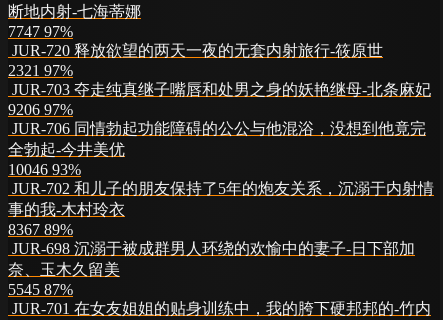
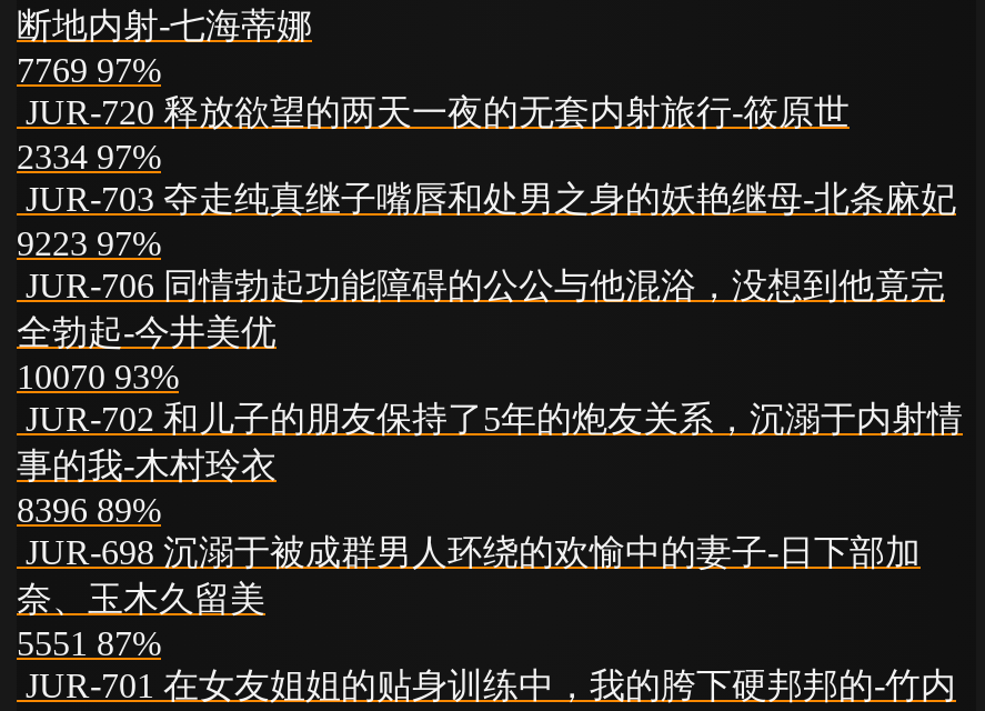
- 7747 97%
+ 7769 97%

- 2321 97%
+ 2334 97%

- 9206 97%
+ 9223 97%

- 10046 93%
+ 10070 93%

- 8367 89%
+ 8396 89%

- 5545 87%
+ 5551 87%
